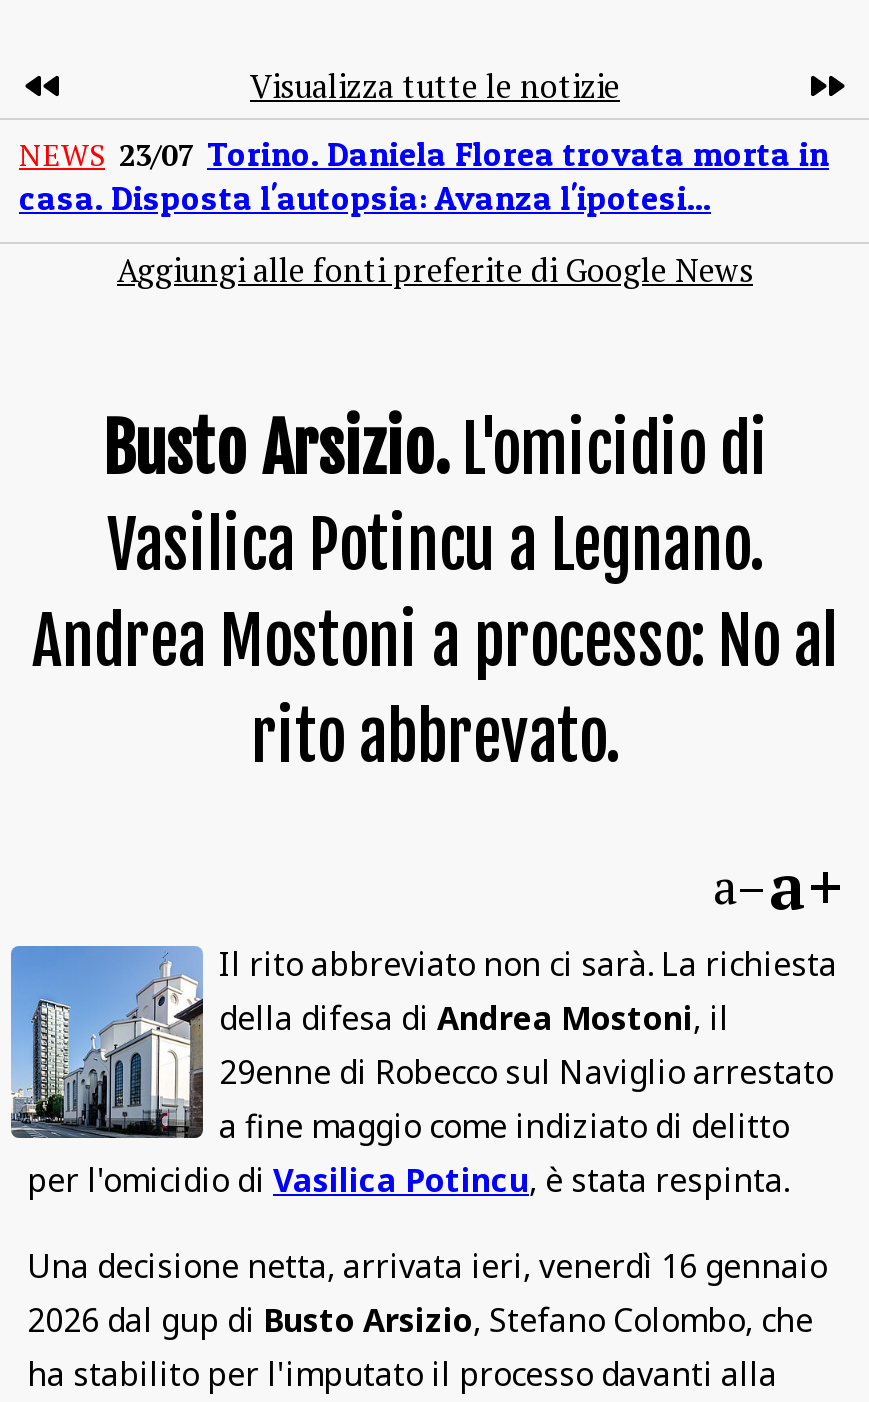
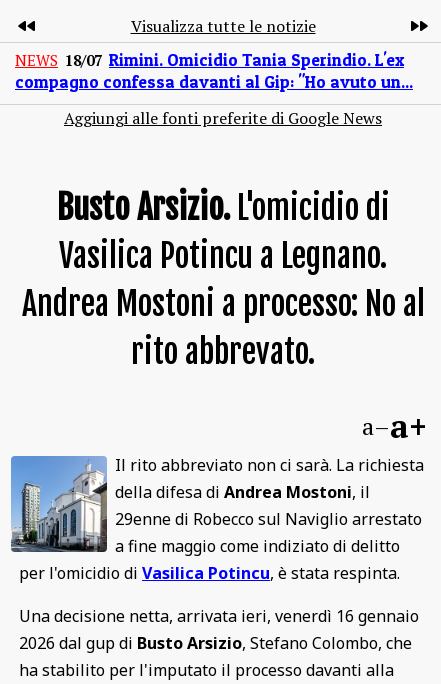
- NEWS 23/07 Torino. Daniela Florea trovata morta in
- casa. Disposta l'autopsia: Avanza l'ipotesi...
+ NEWS 18/07 Rimini. Omicidio Tania Sperindio. L'ex
+ compagno confessa davanti al Gip: "Ho avuto un...
